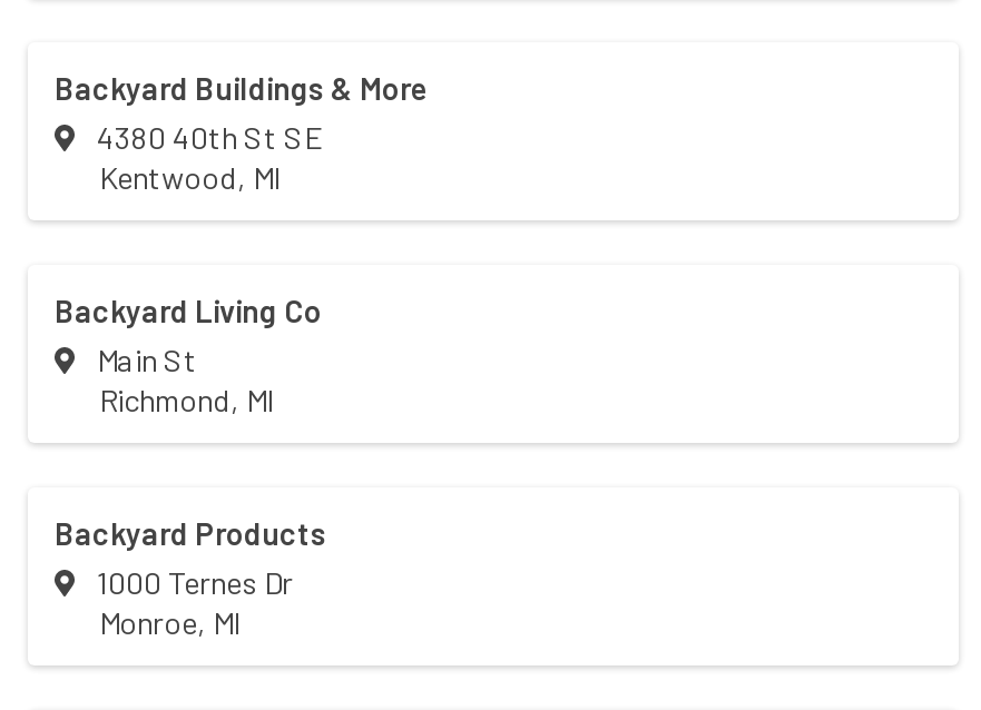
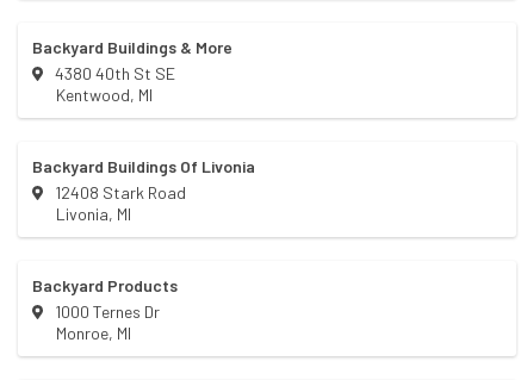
- Backyard Living Co
- Main St
- Richmond, MI
+ Backyard Buildings Of Livonia
+ 12408 Stark Road
+ Livonia, MI
